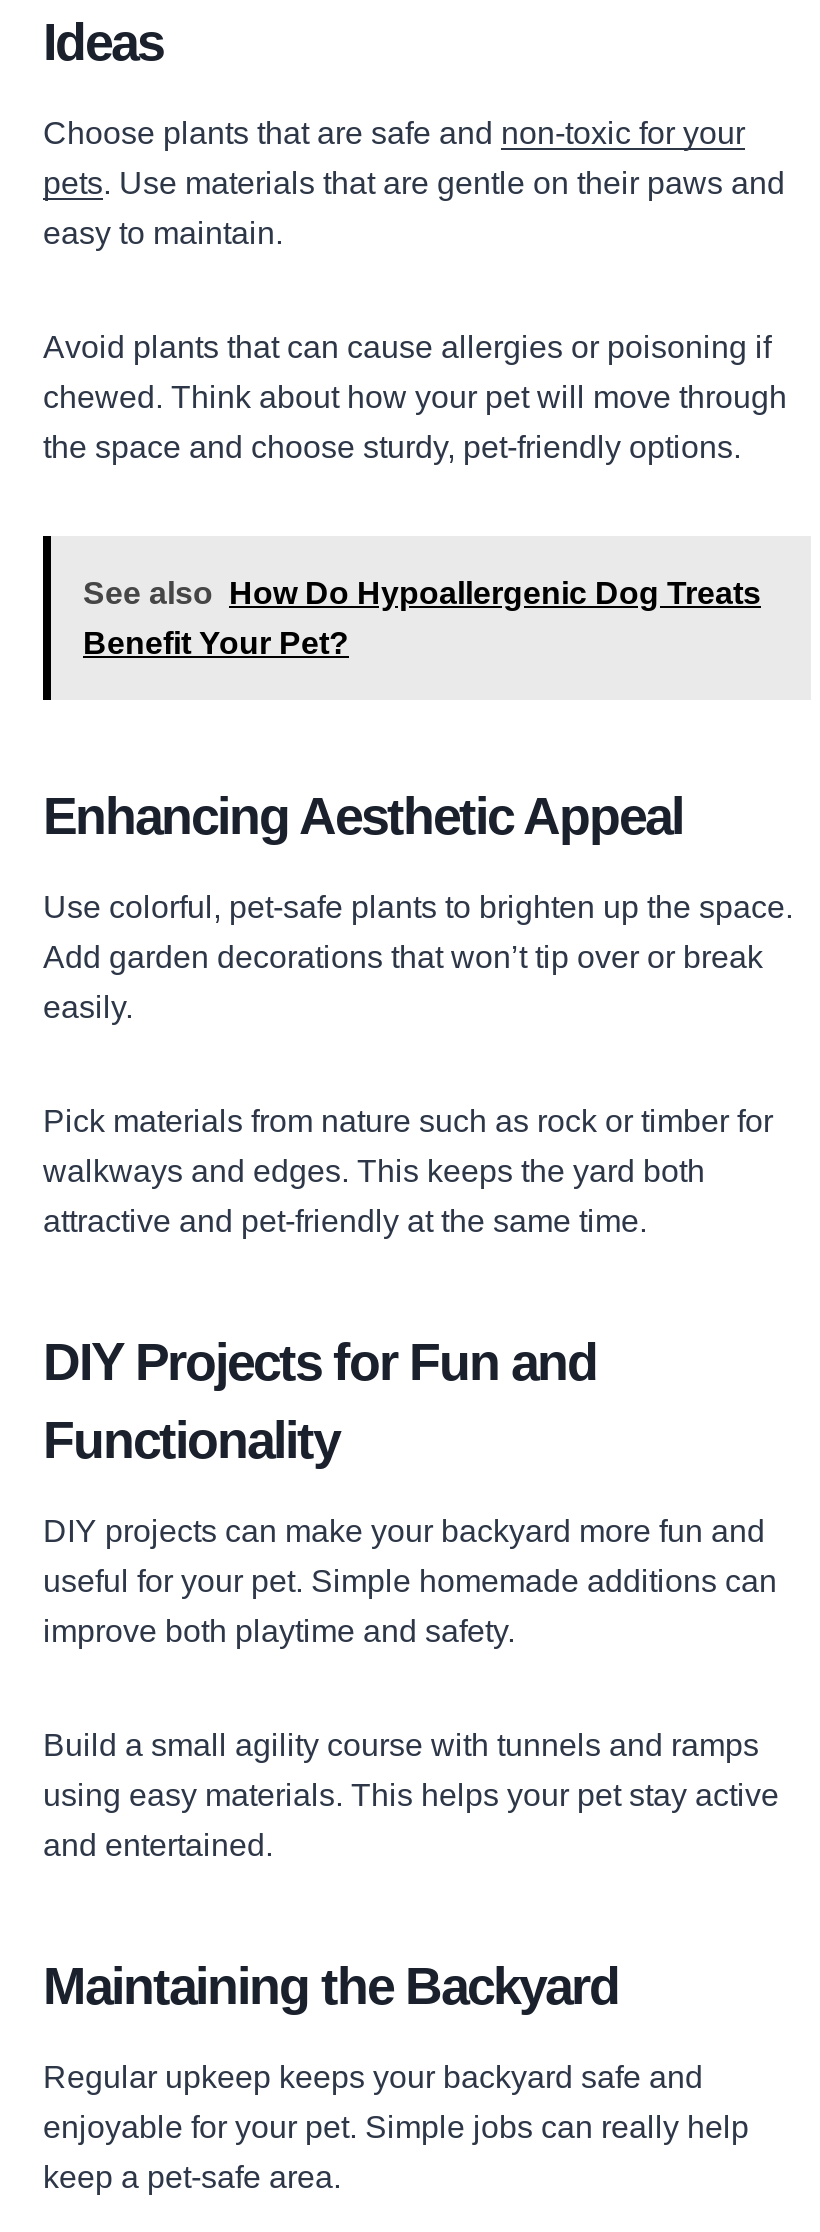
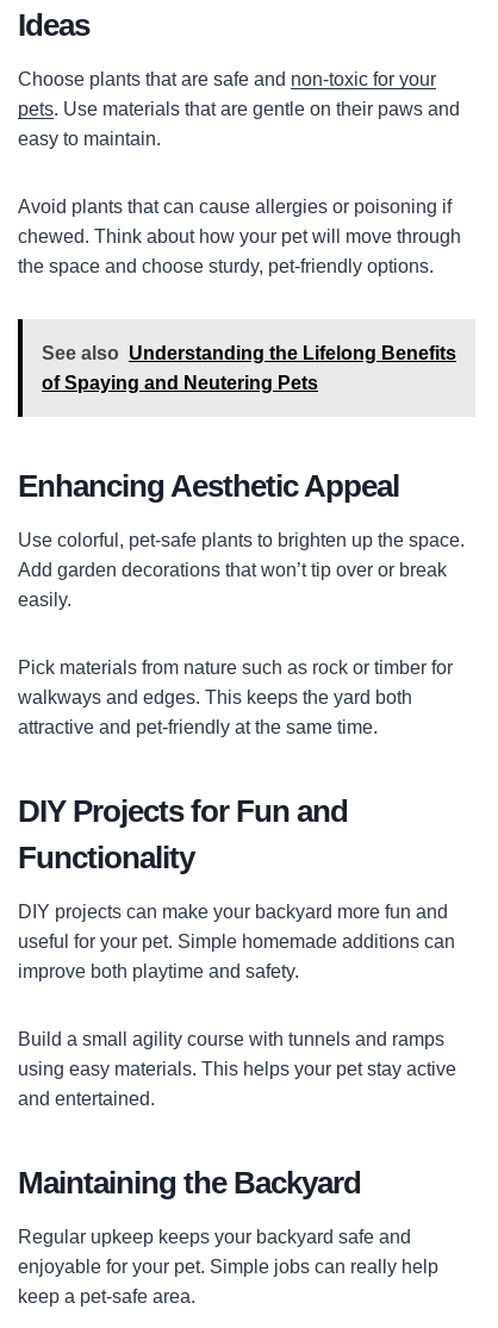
- See also How Do Hypoallergenic Dog Treats
+ See also Understanding the Lifelong Benefits

- Benefit Your Pet?
+ of Spaying and Neutering Pets
